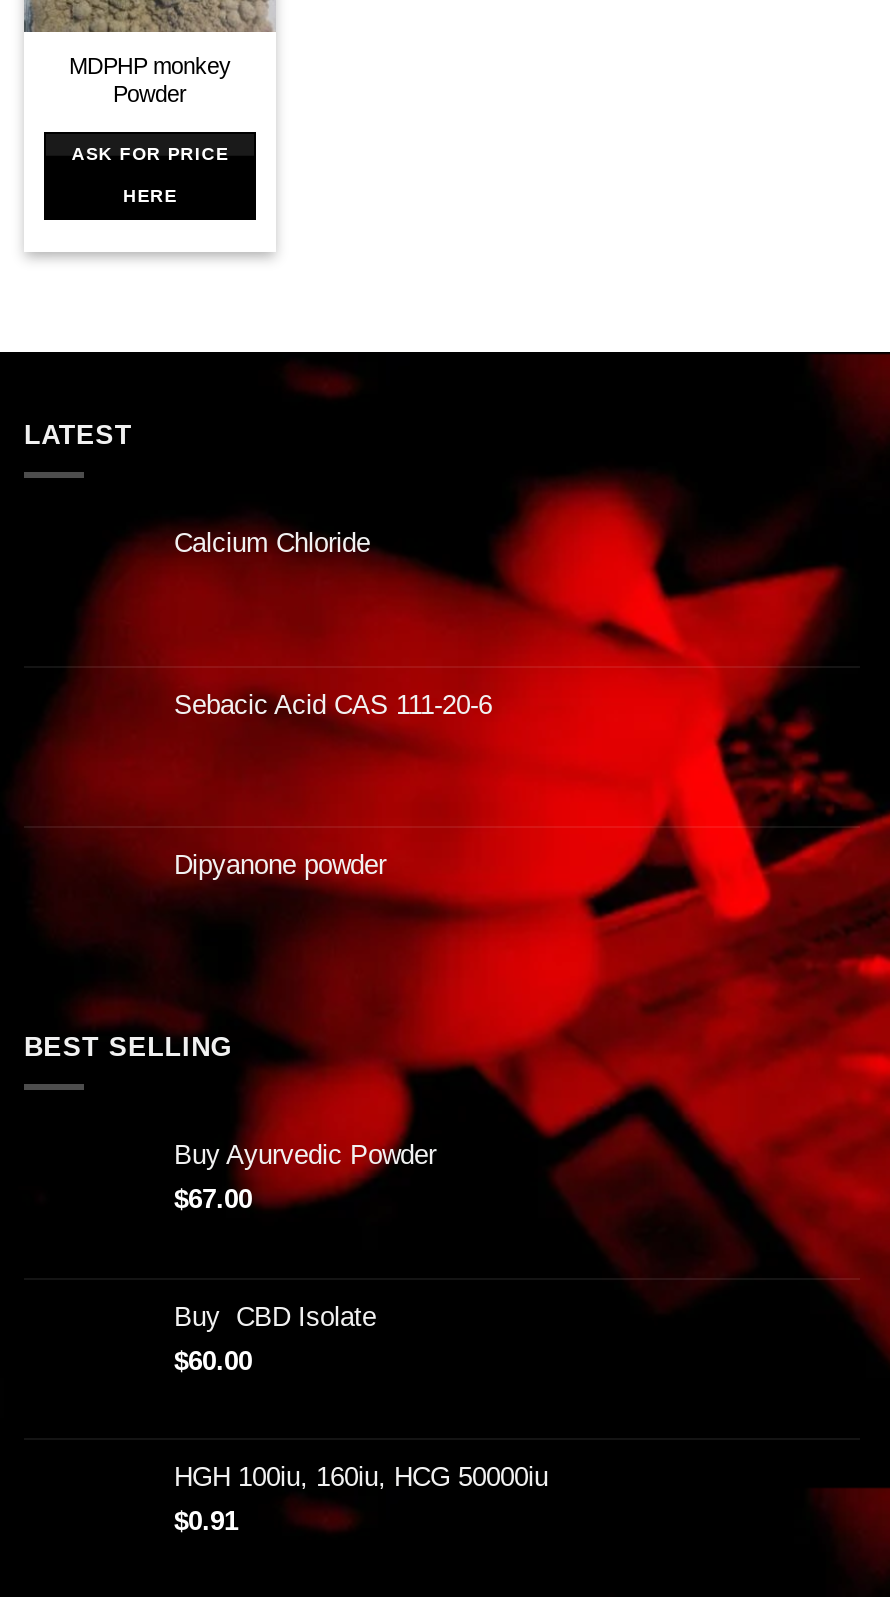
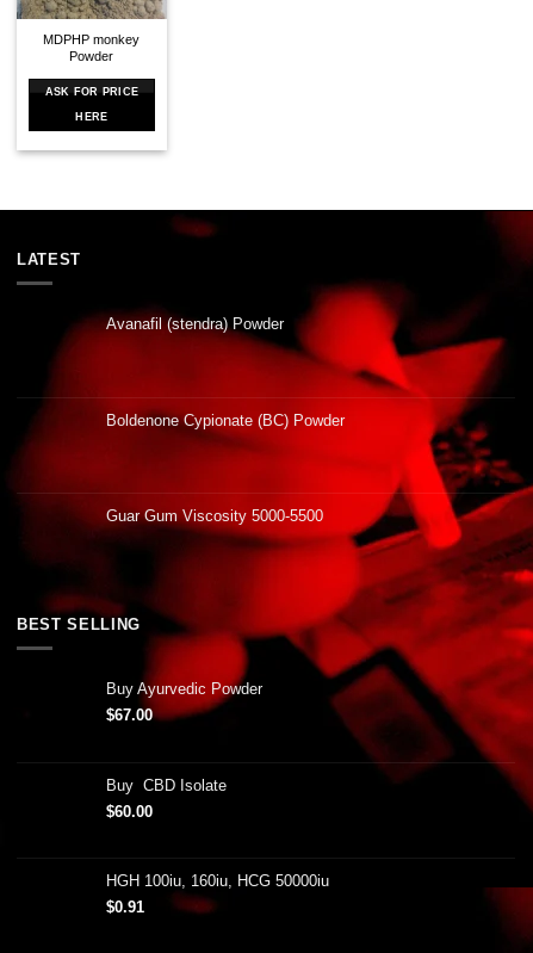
- Calcium Chloride
+ Avanafil (stendra) Powder

- Sebacic Acid CAS 111-20-6
+ Boldenone Cypionate (BC) Powder

- Dipyanone powder
+ Guar Gum Viscosity 5000-5500
